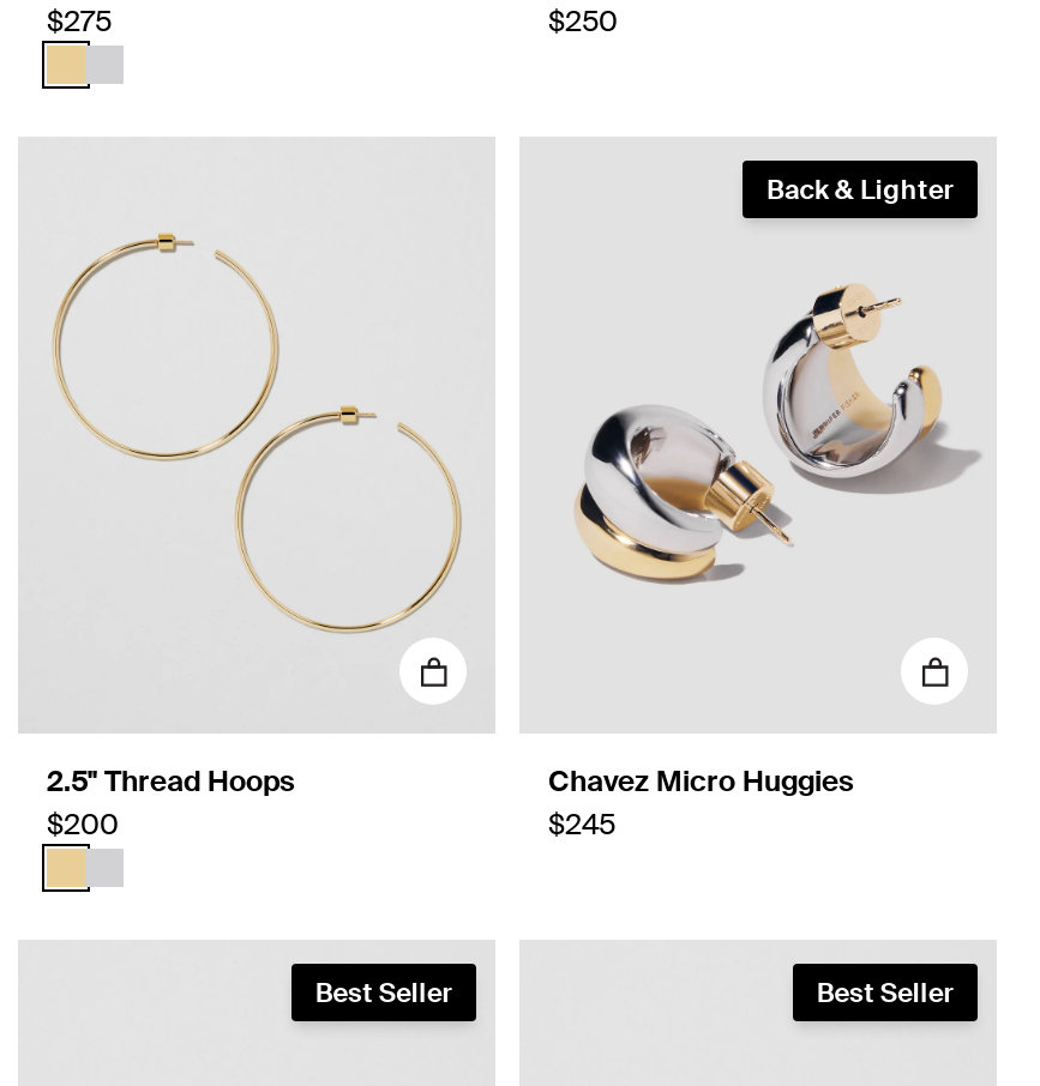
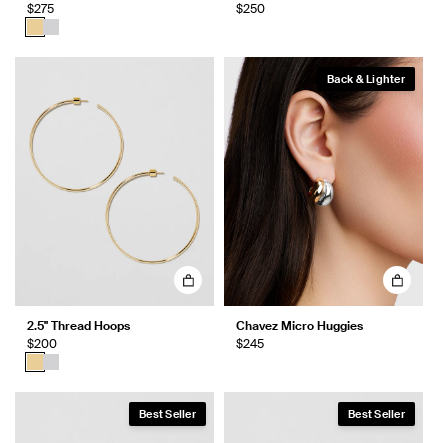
- [image]
+ [image]
